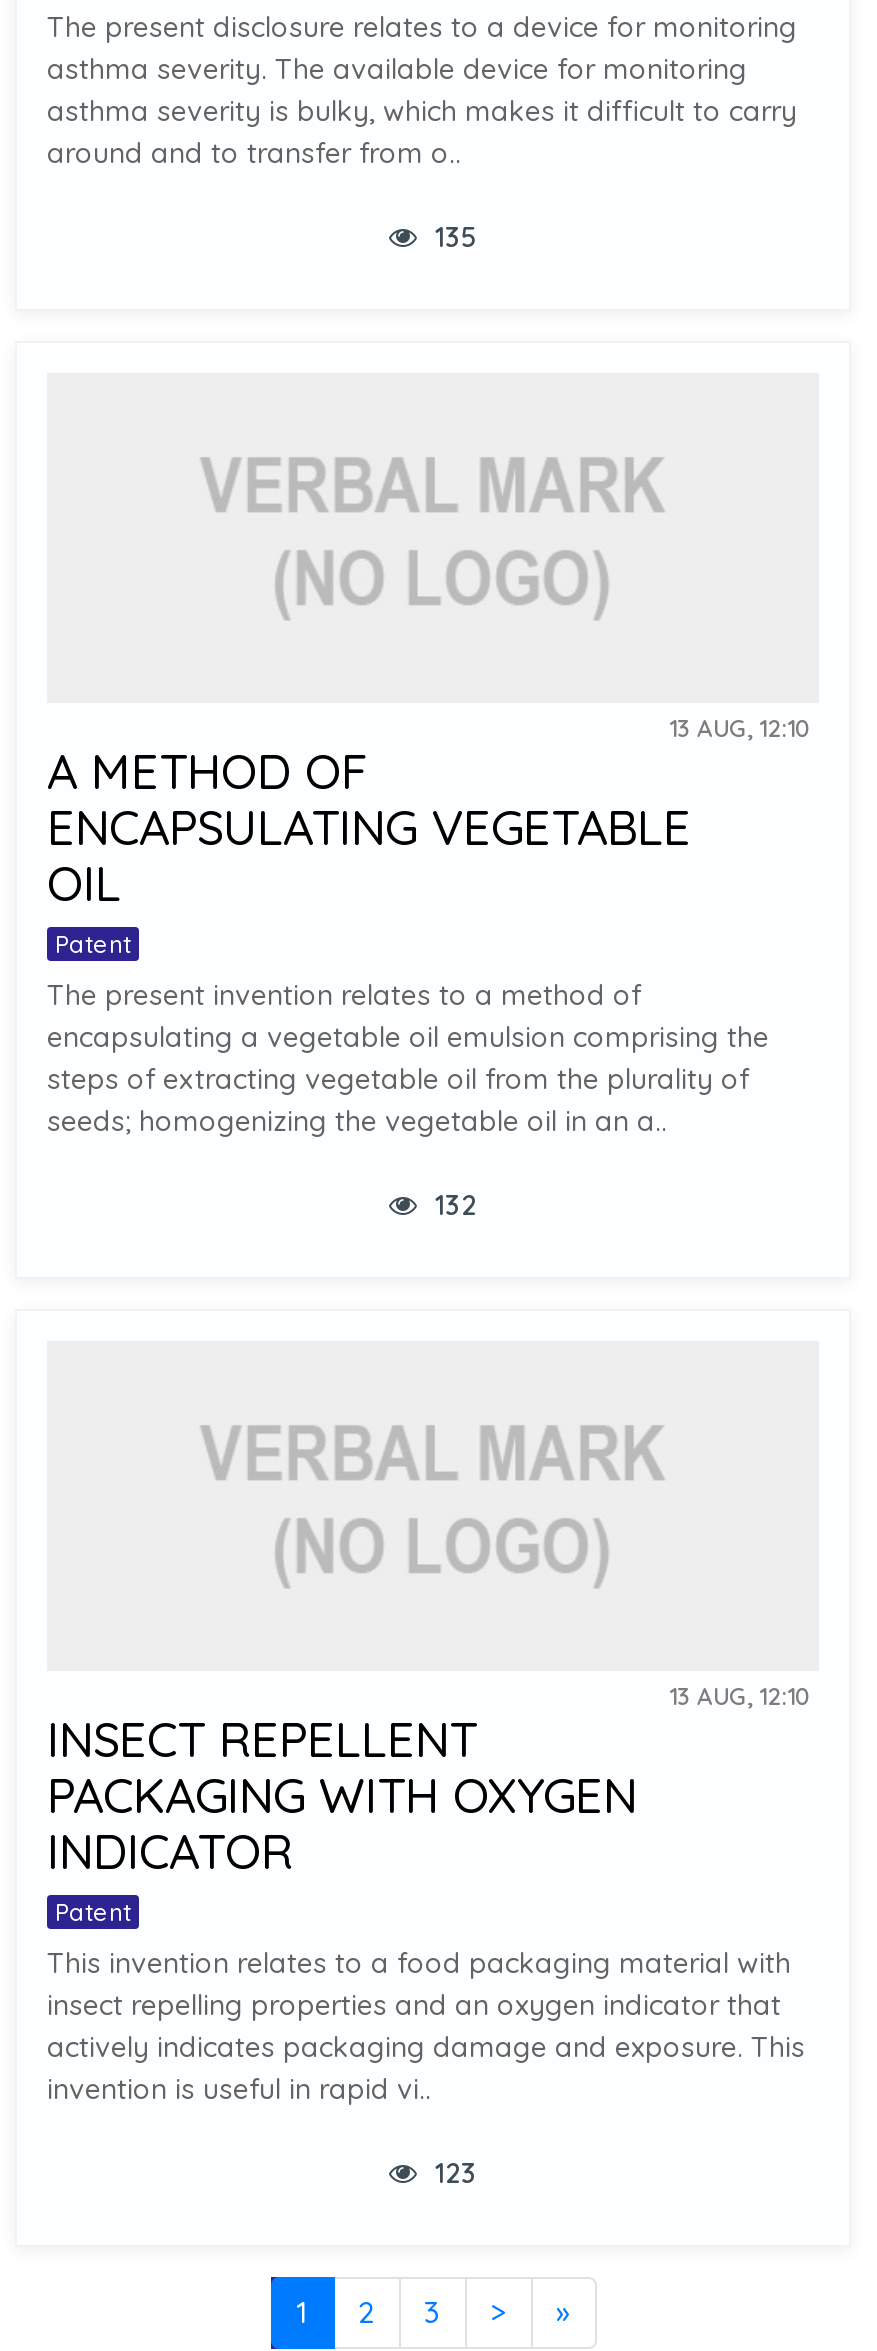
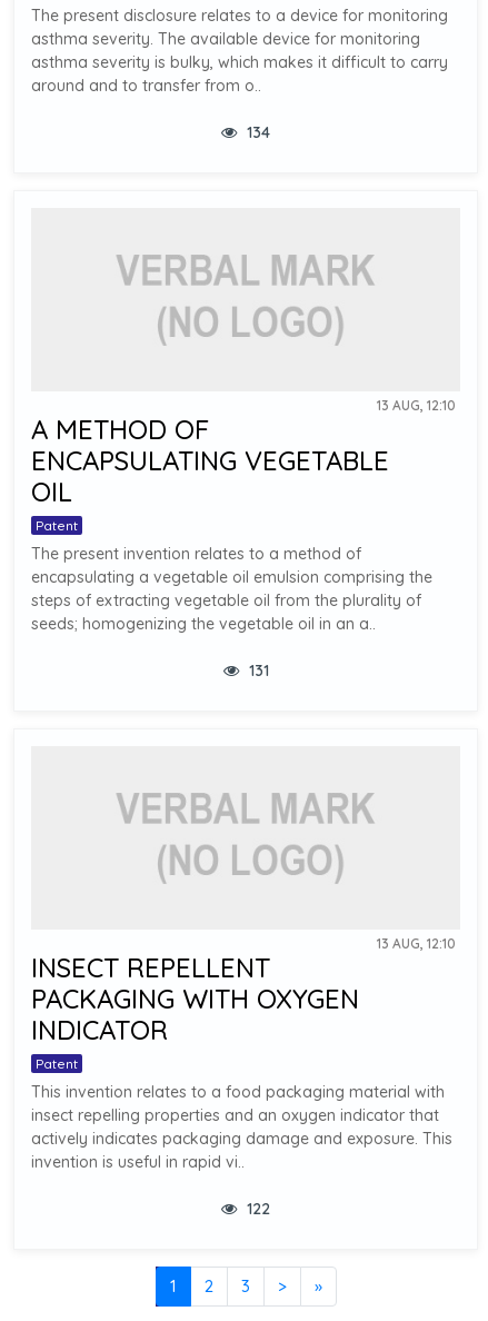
- 135
+ 134

- 132
+ 131

- 123
+ 122
